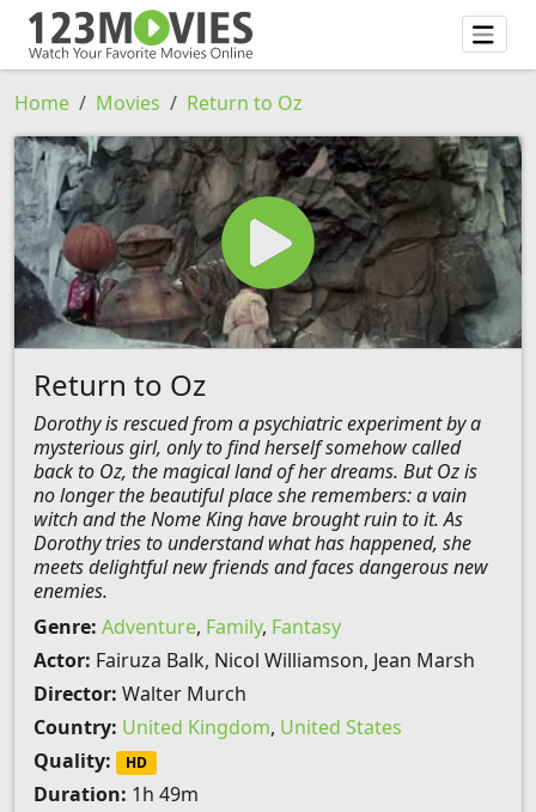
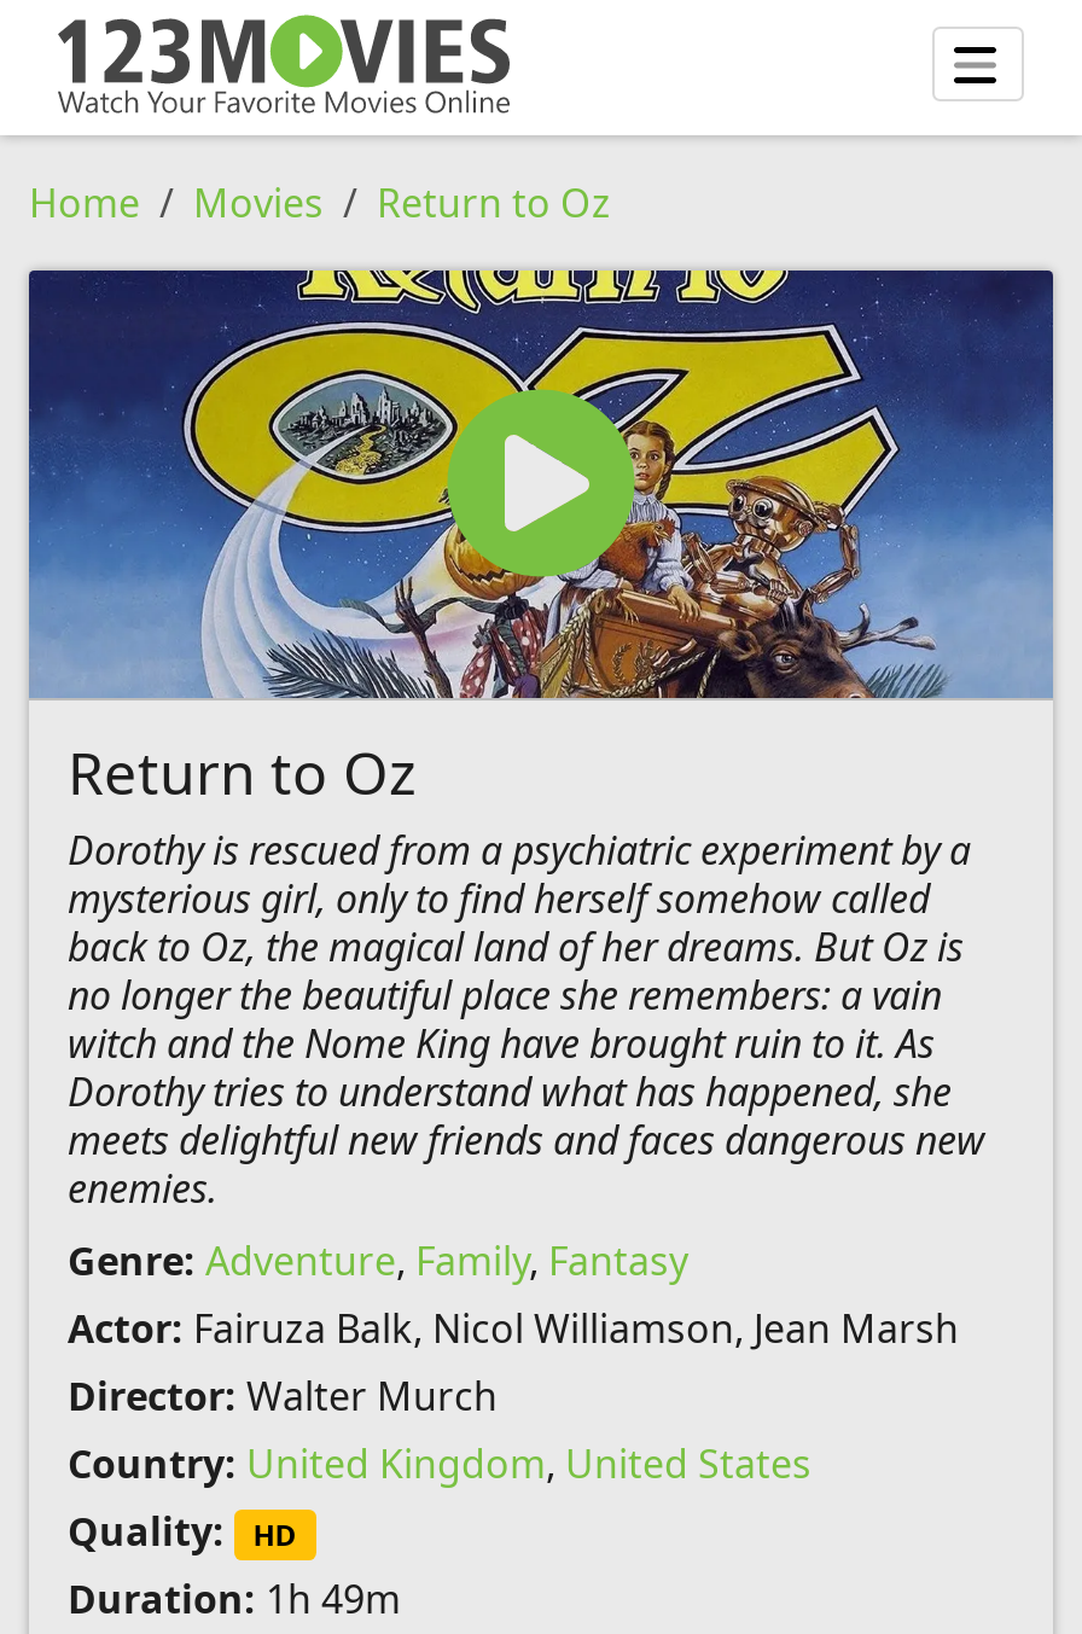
- [image]
+ [image]
